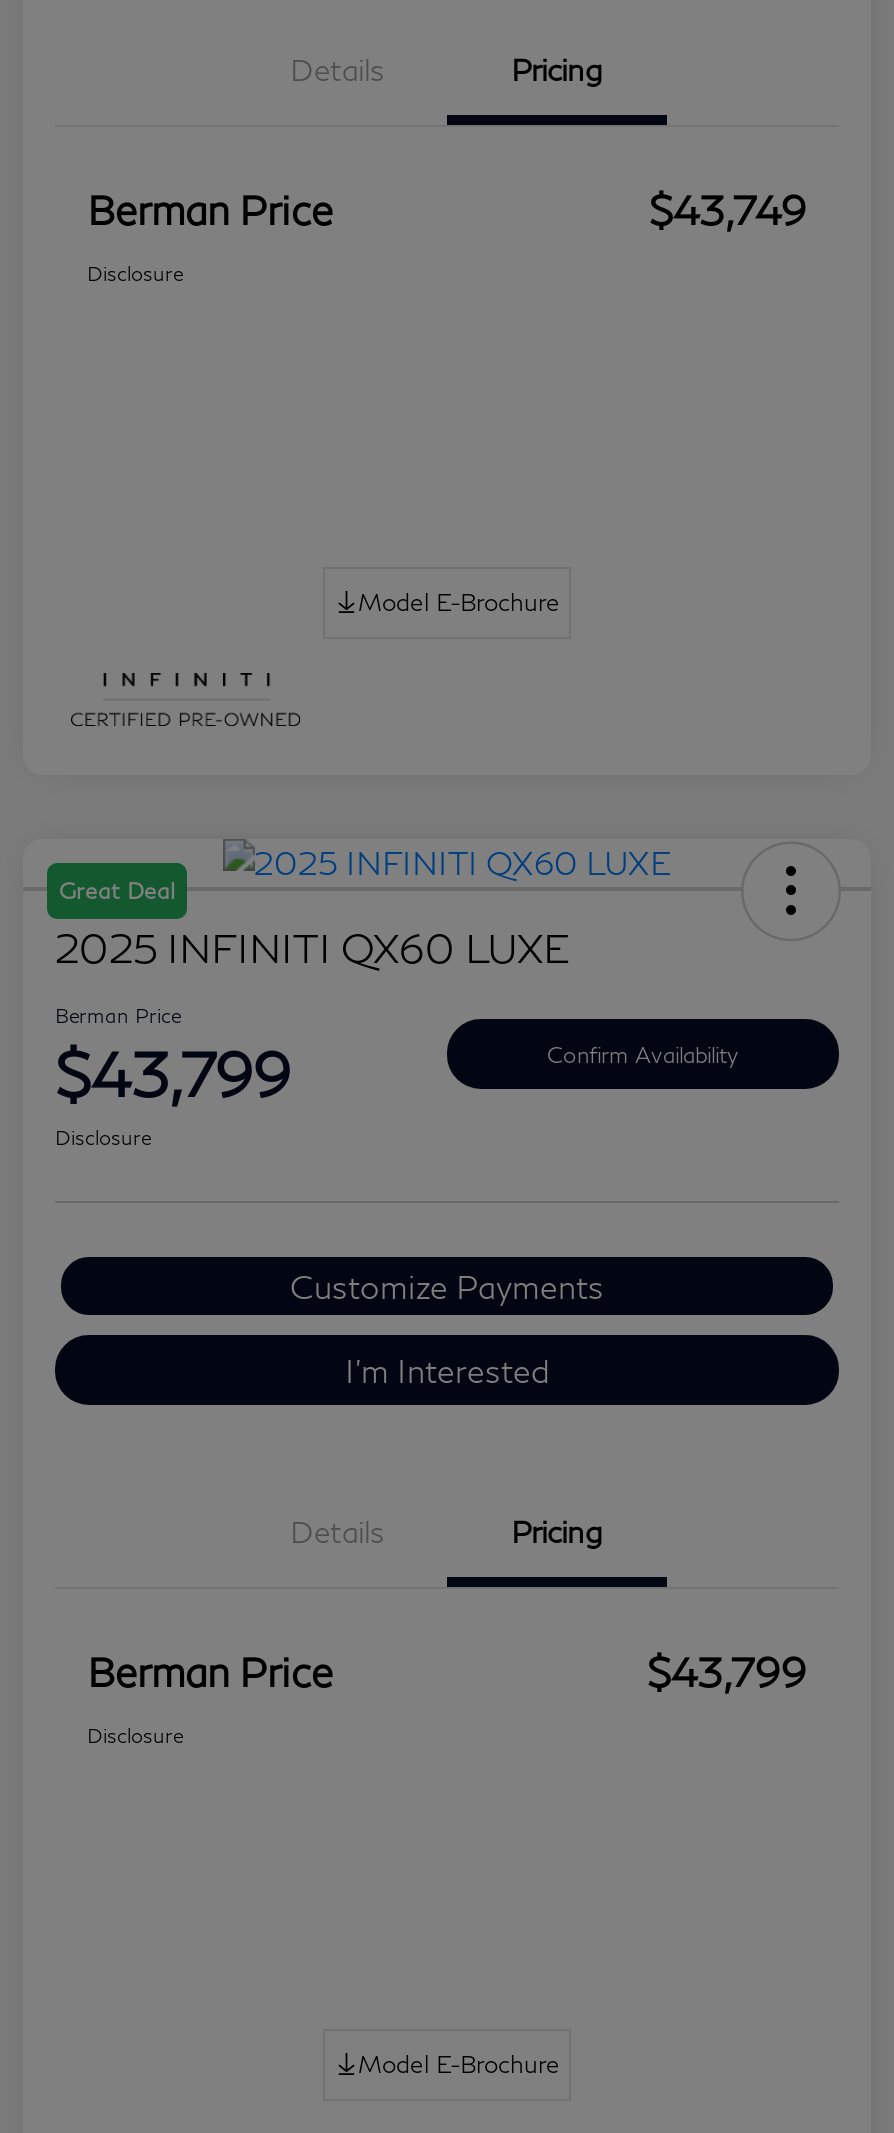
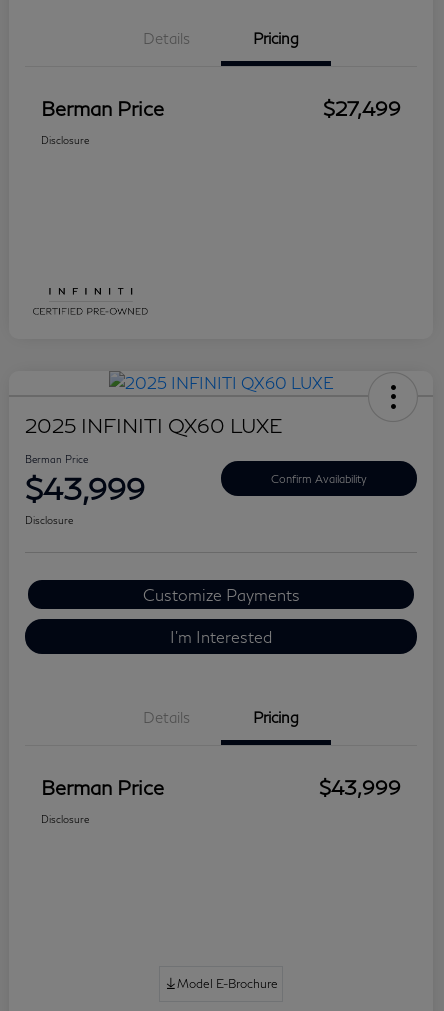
- $43,749
+ $27,499

- Model E-Brochure

- Great Deal

- $43,799
+ $43,999

- $43,799
+ $43,999
